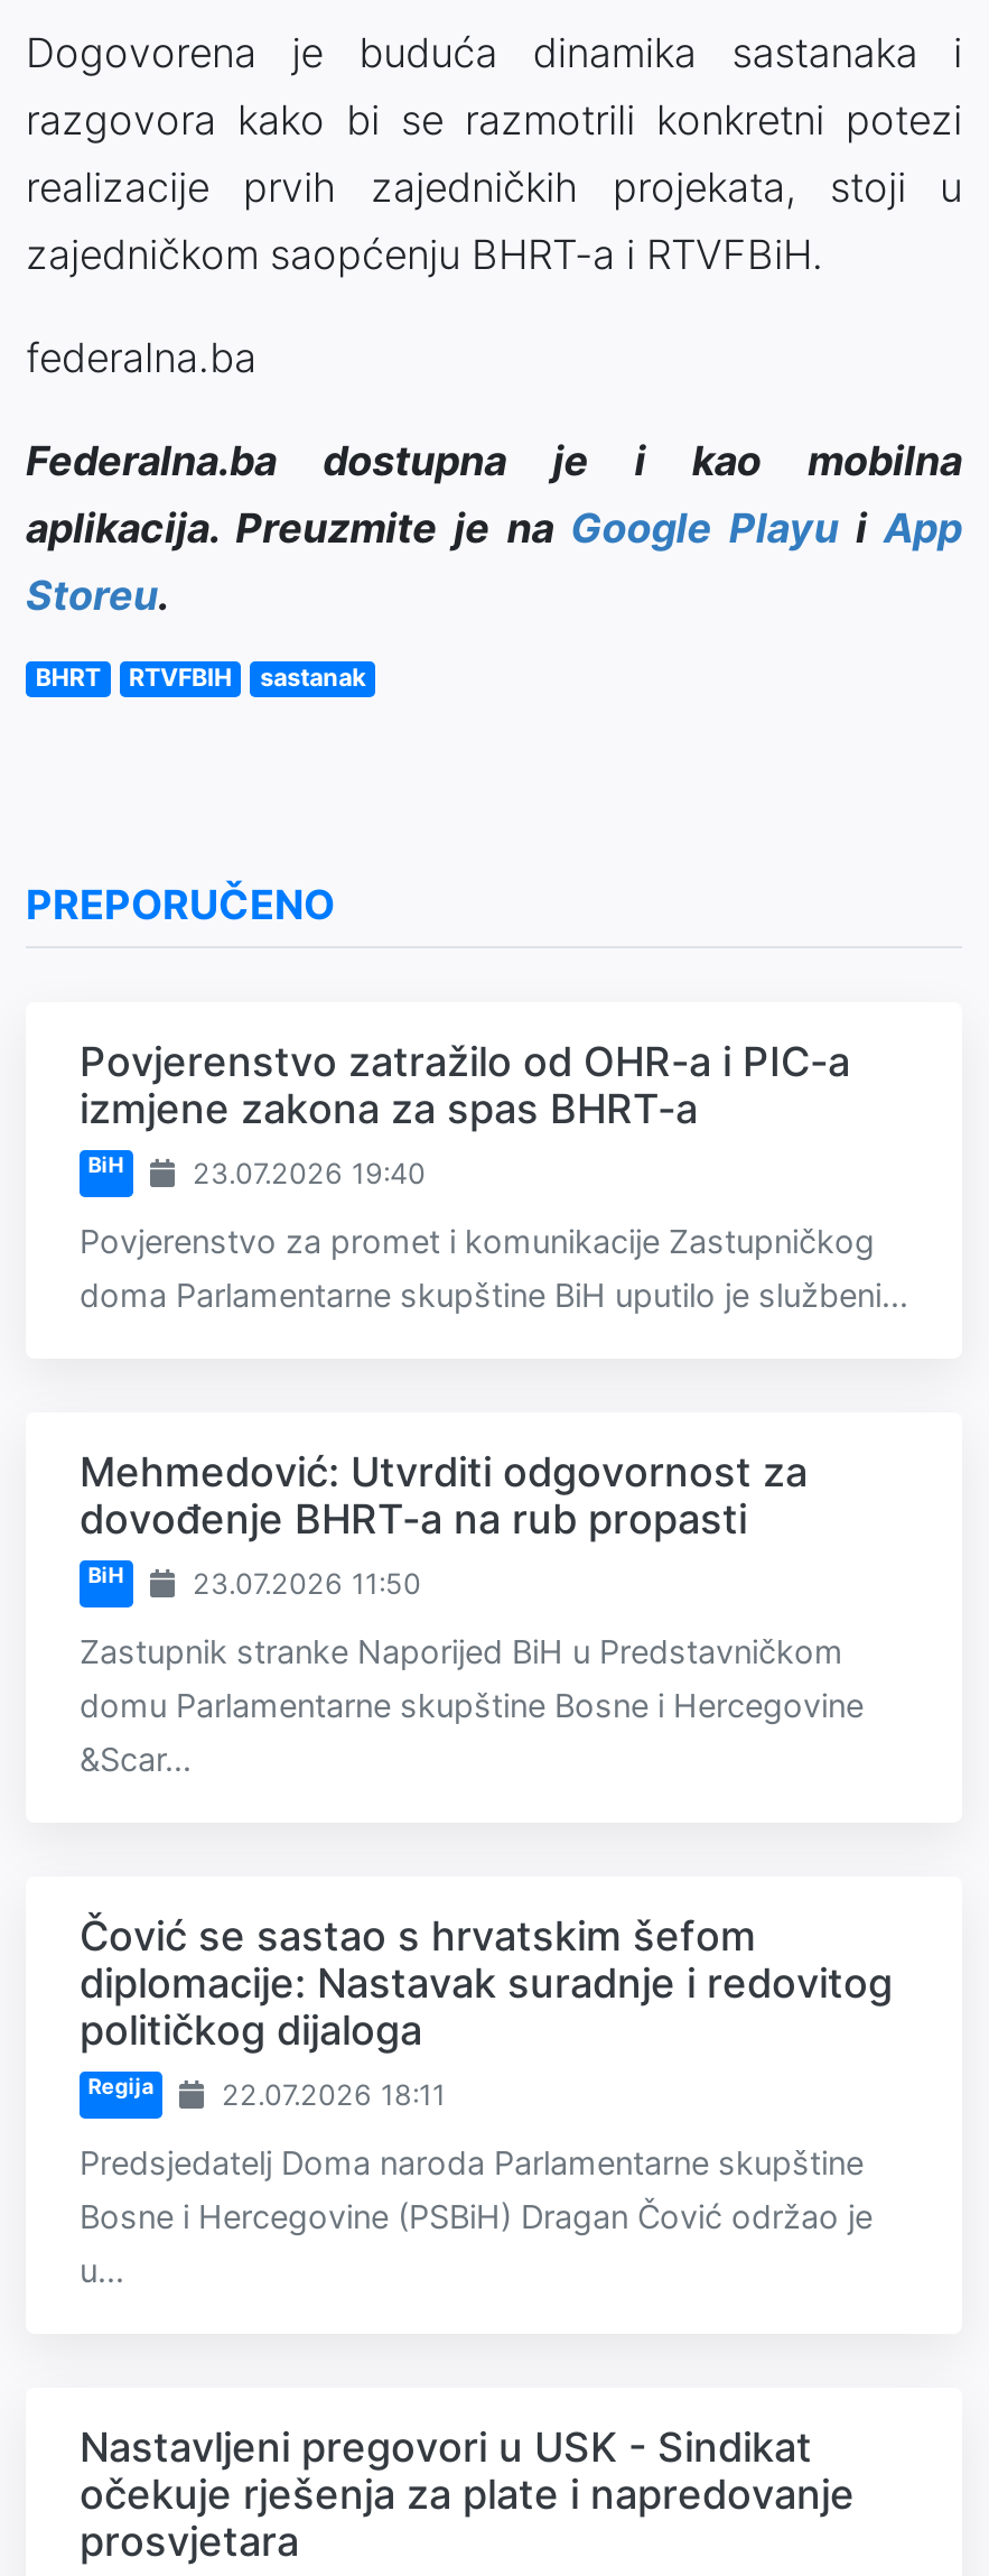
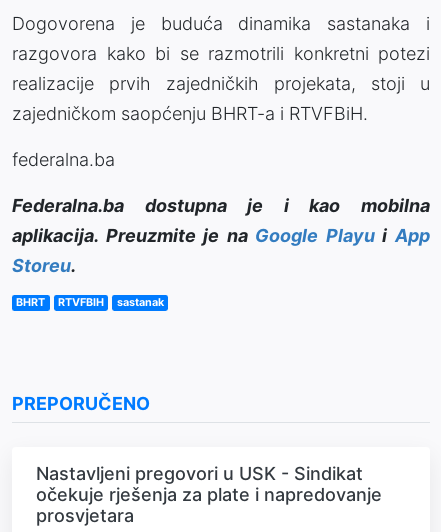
- Povjerenstvo zatražilo od OHR-a i PIC-a
- izmjene zakona za spas BHRT-a
- BiH
- 23.07.2026 19:40
- Povjerenstvo za promet i komunikacije Zastupničkog
- doma Parlamentarne skupštine BiH uputilo je službeni...

- Mehmedović: Utvrditi odgovornost za
- dovođenje BHRT-a na rub propasti
- BiH
- 23.07.2026 11:50
- Zastupnik stranke Naporijed BiH u Predstavničkom
- domu Parlamentarne skupštine Bosne i Hercegovine
- &Scar...

- Čović se sastao s hrvatskim šefom
- diplomacije: Nastavak suradnje i redovitog
- političkog dijaloga
- Regija
- 22.07.2026 18:11
- Predsjedatelj Doma naroda Parlamentarne skupštine
- Bosne i Hercegovine (PSBiH) Dragan Čović održao je
- u...
